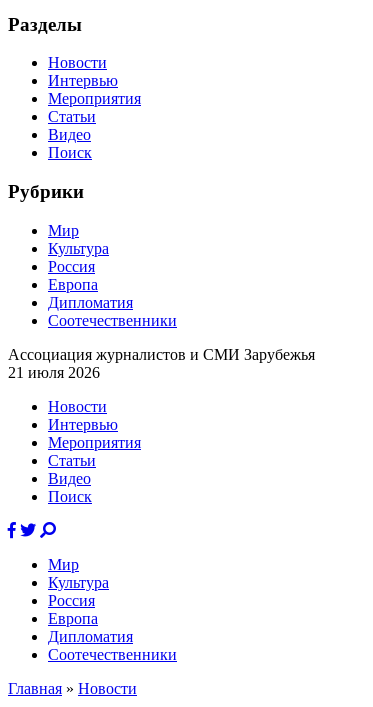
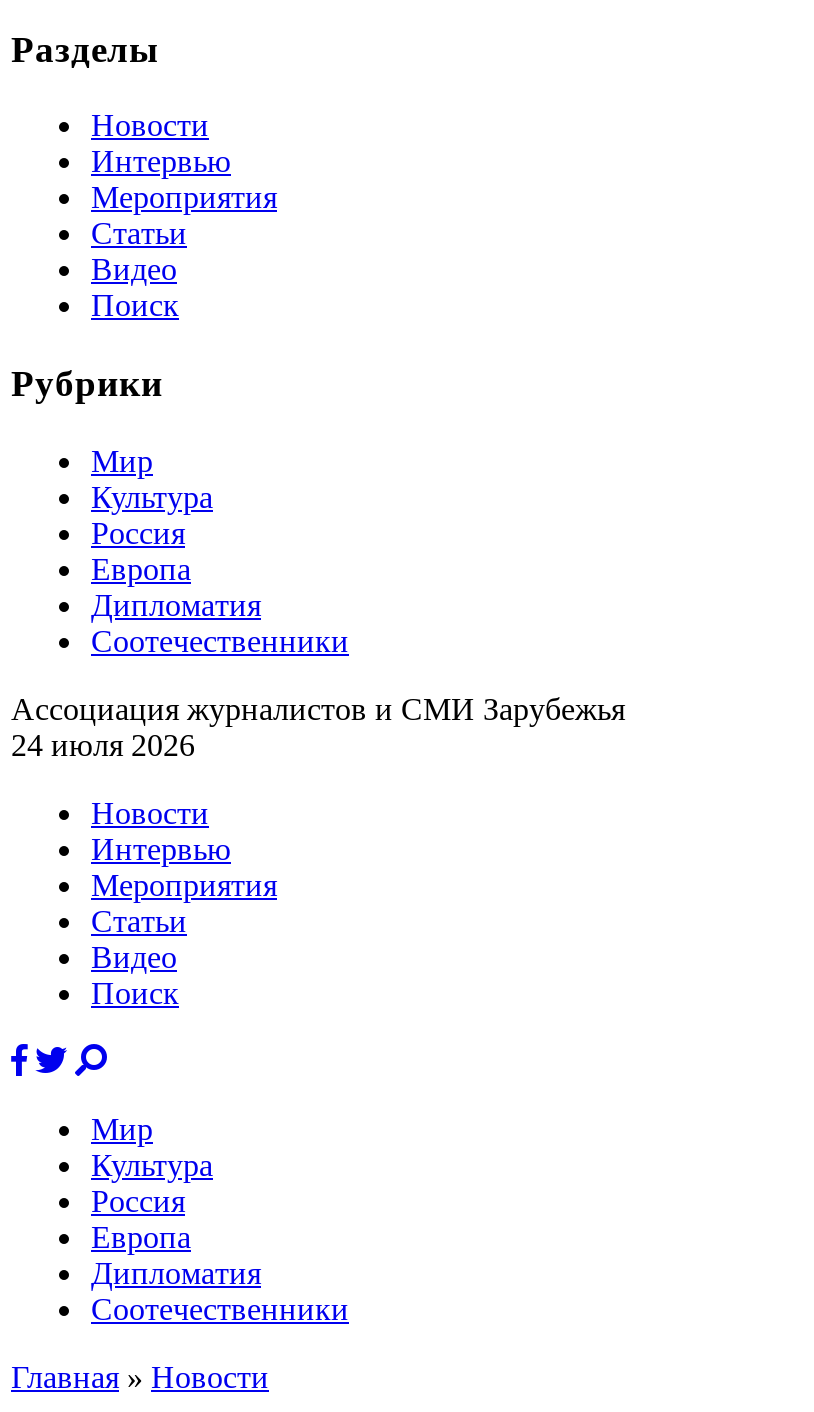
- 21 июля 2026
+ 24 июля 2026
